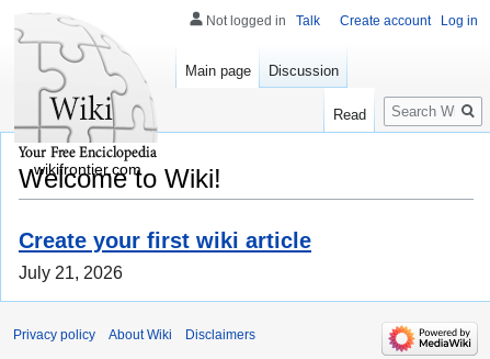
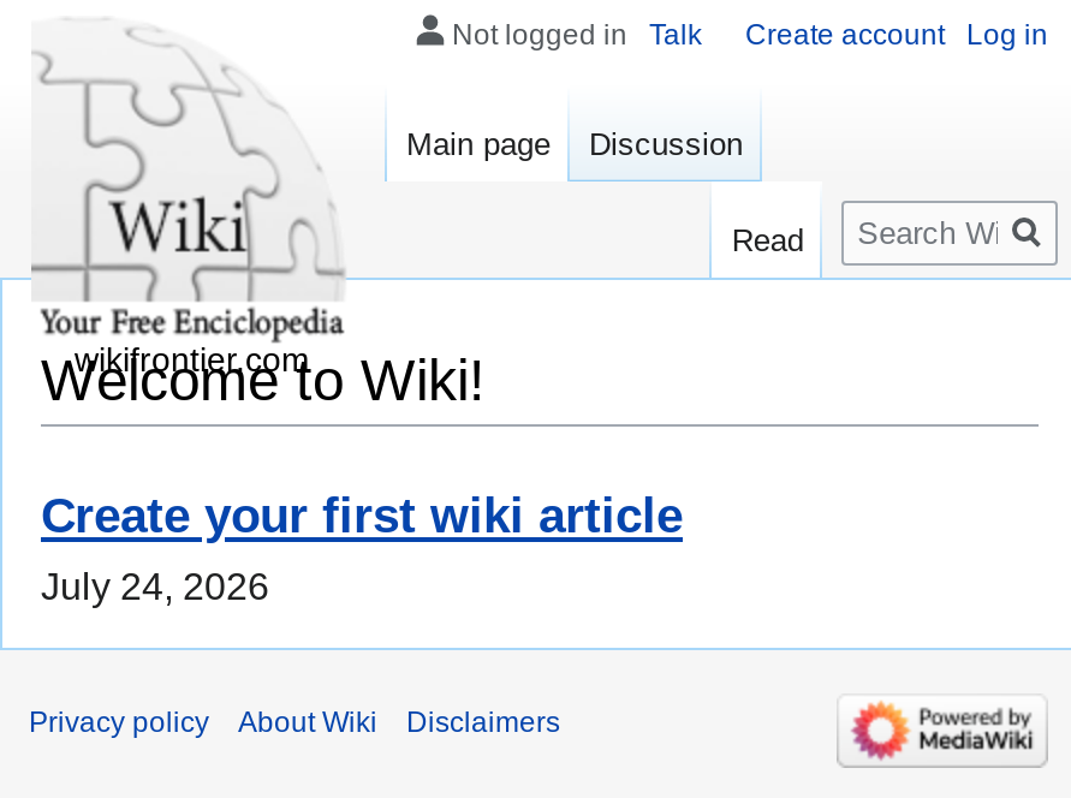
- July 21, 2026
+ July 24, 2026
